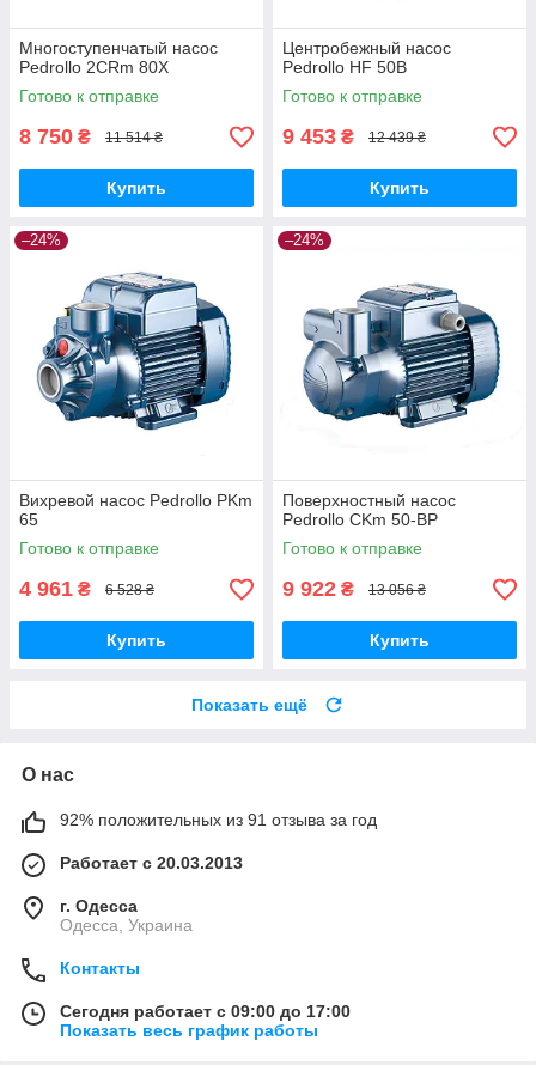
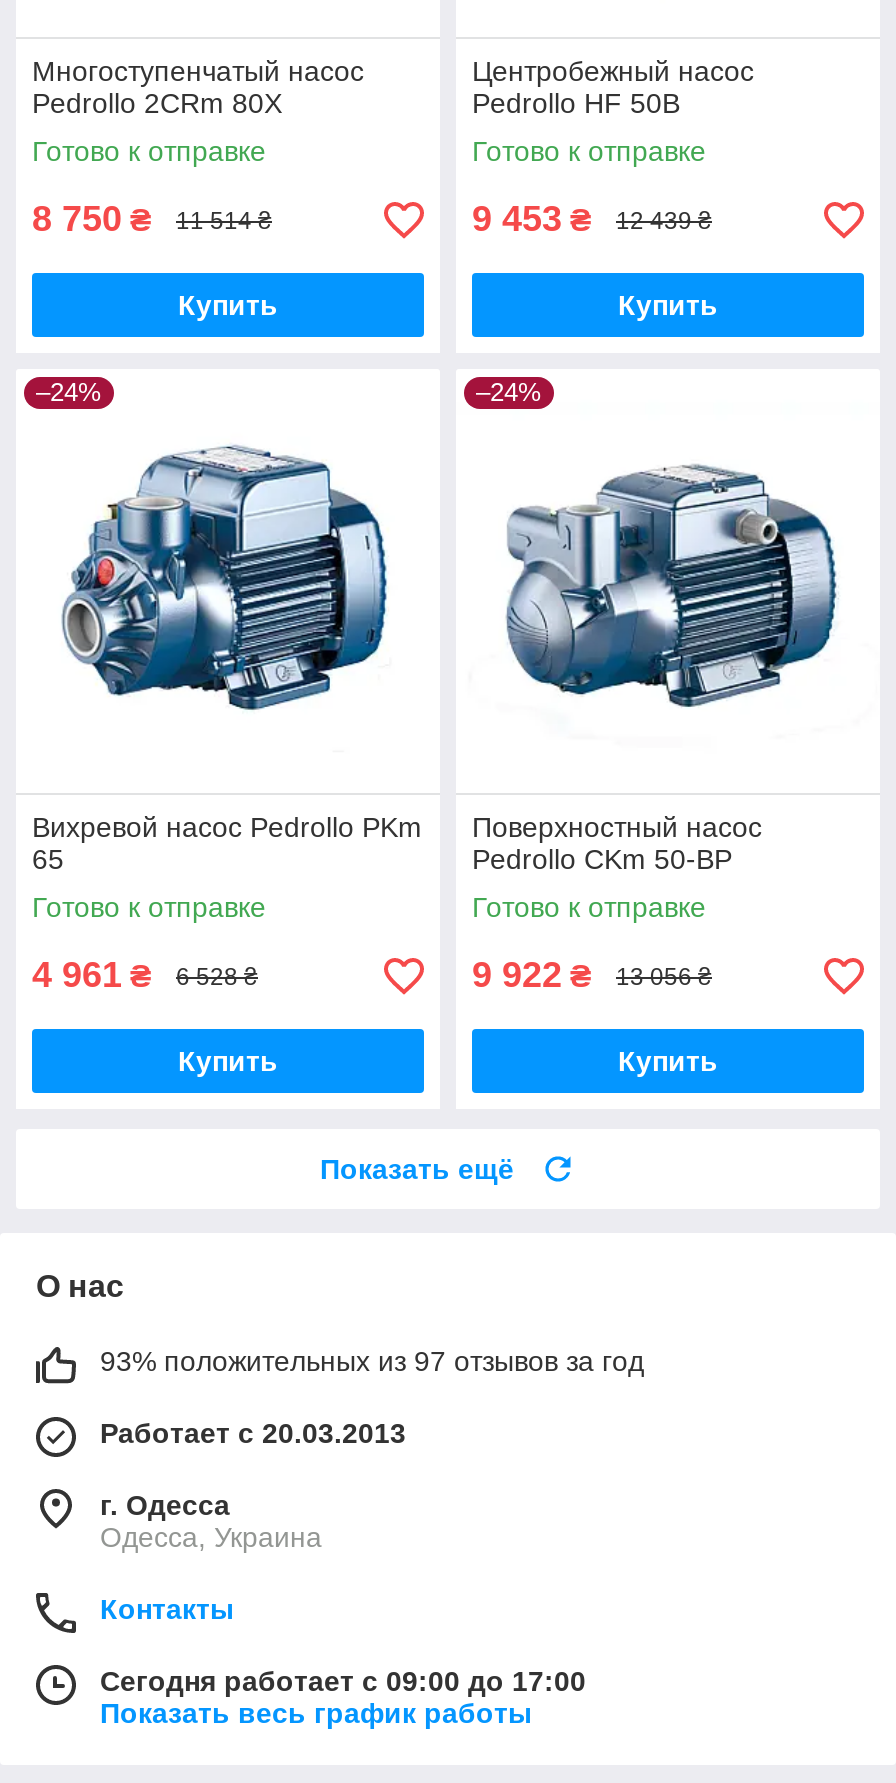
- 92% положительных из 91 отзыва за год
+ 93% положительных из 97 отзывов за год
